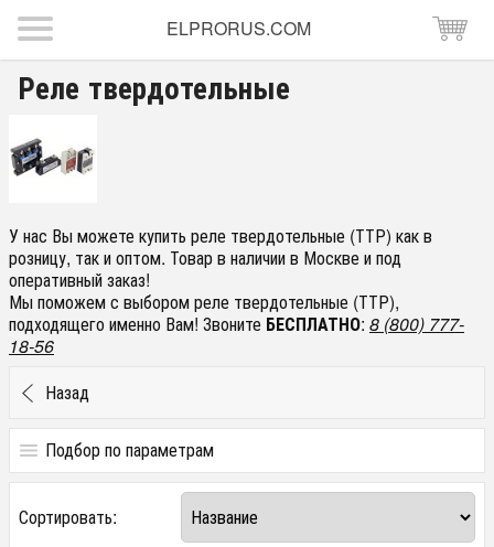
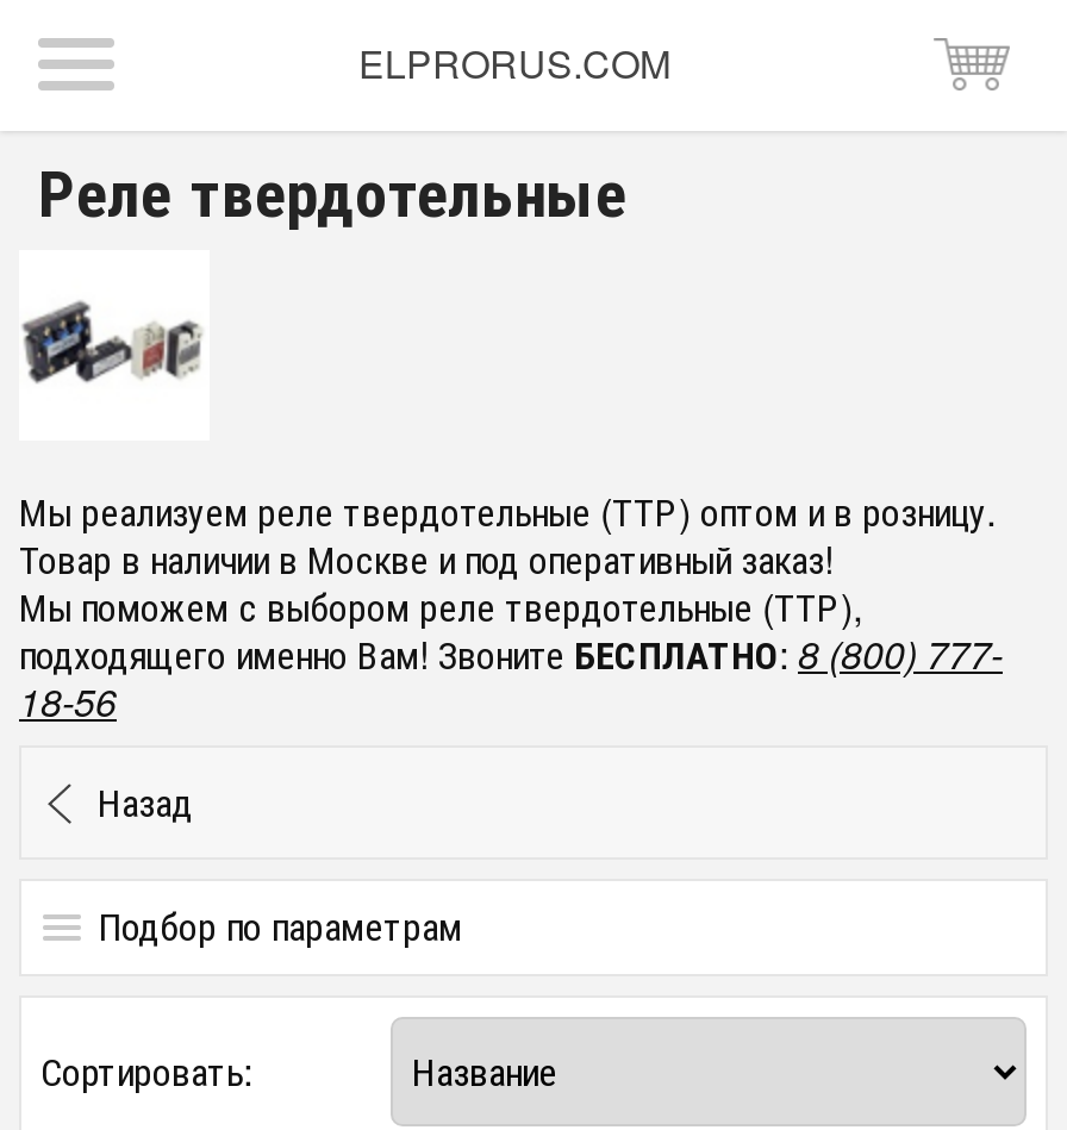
- У нас Вы можете купить реле твердотельные (ТТР) как в
- розницу, так и оптом. Товар в наличии в Москве и под
- оперативный заказ!
+ Мы реализуем реле твердотельные (ТТР) оптом и в розницу.
+ Товар в наличии в Москве и под оперативный заказ!
